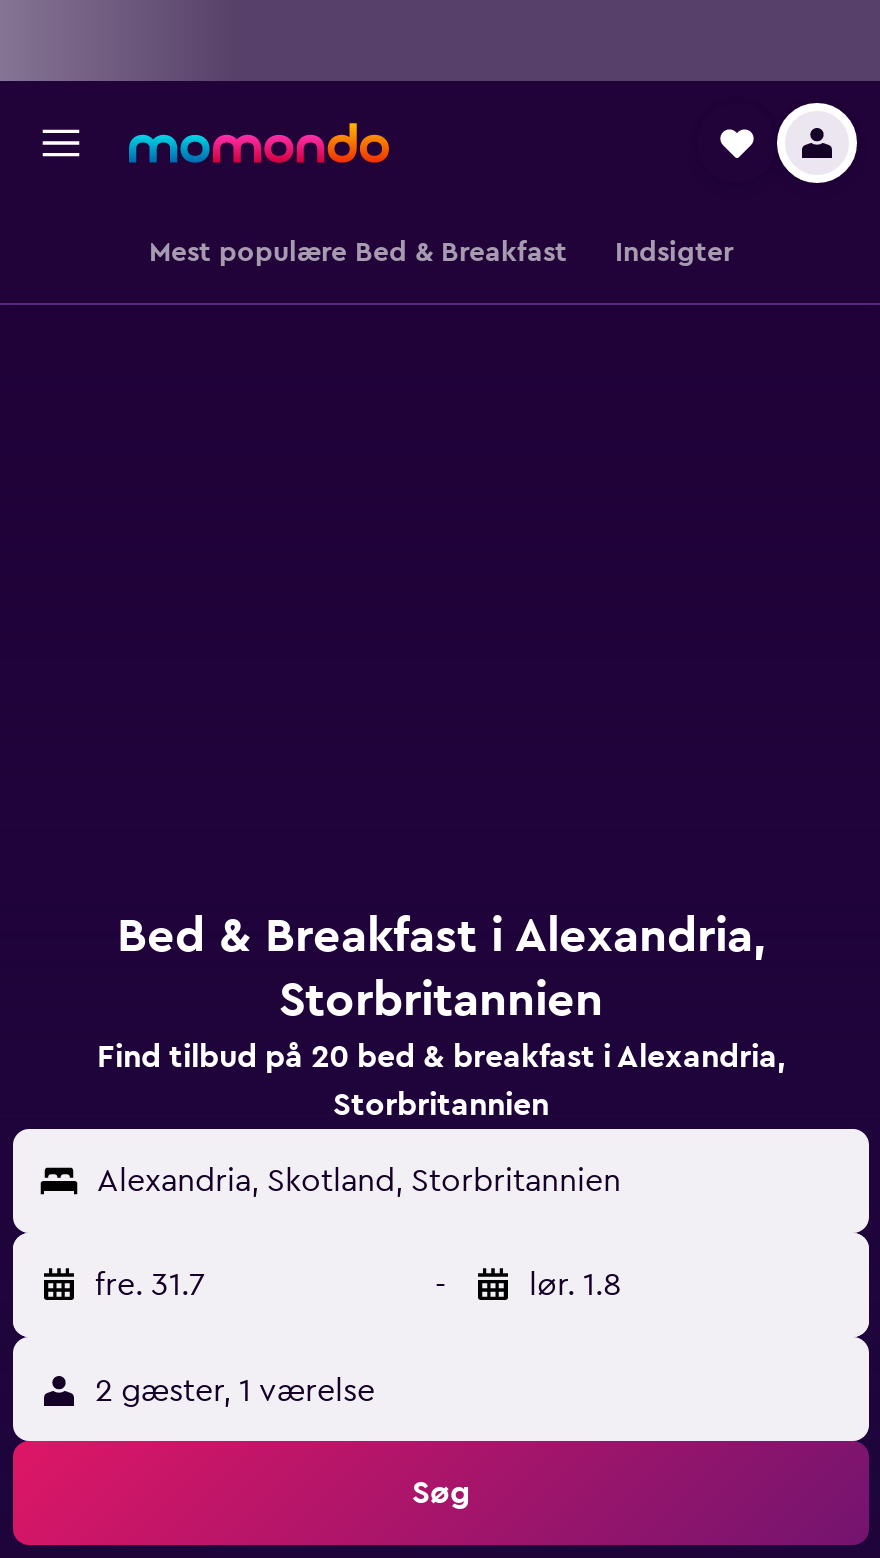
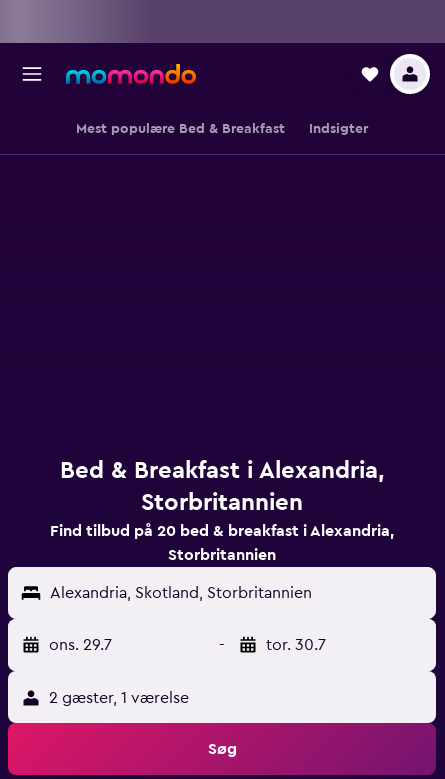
- fre. 31.7
+ ons. 29.7

- lør. 1.8
+ tor. 30.7
